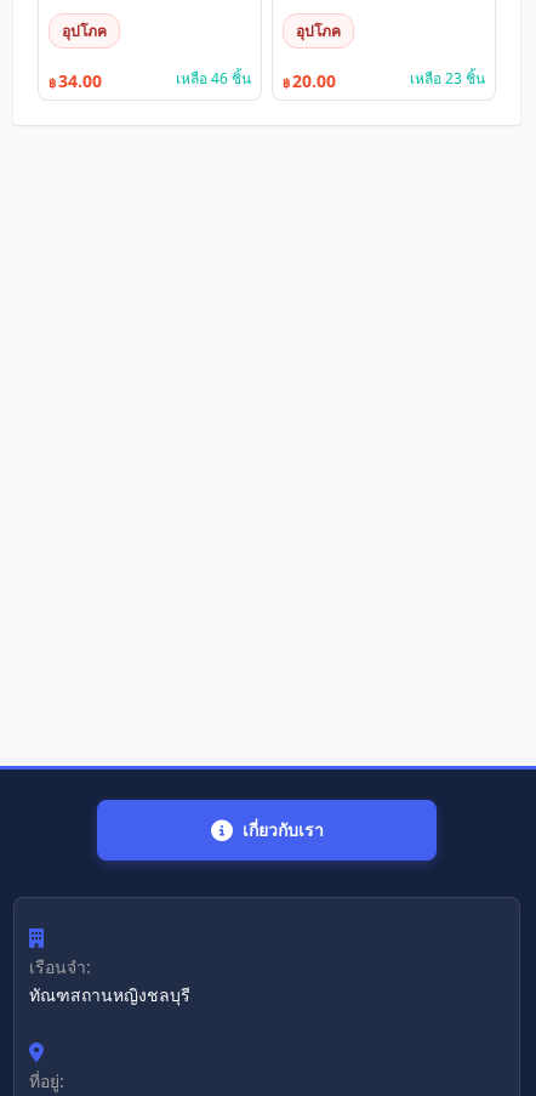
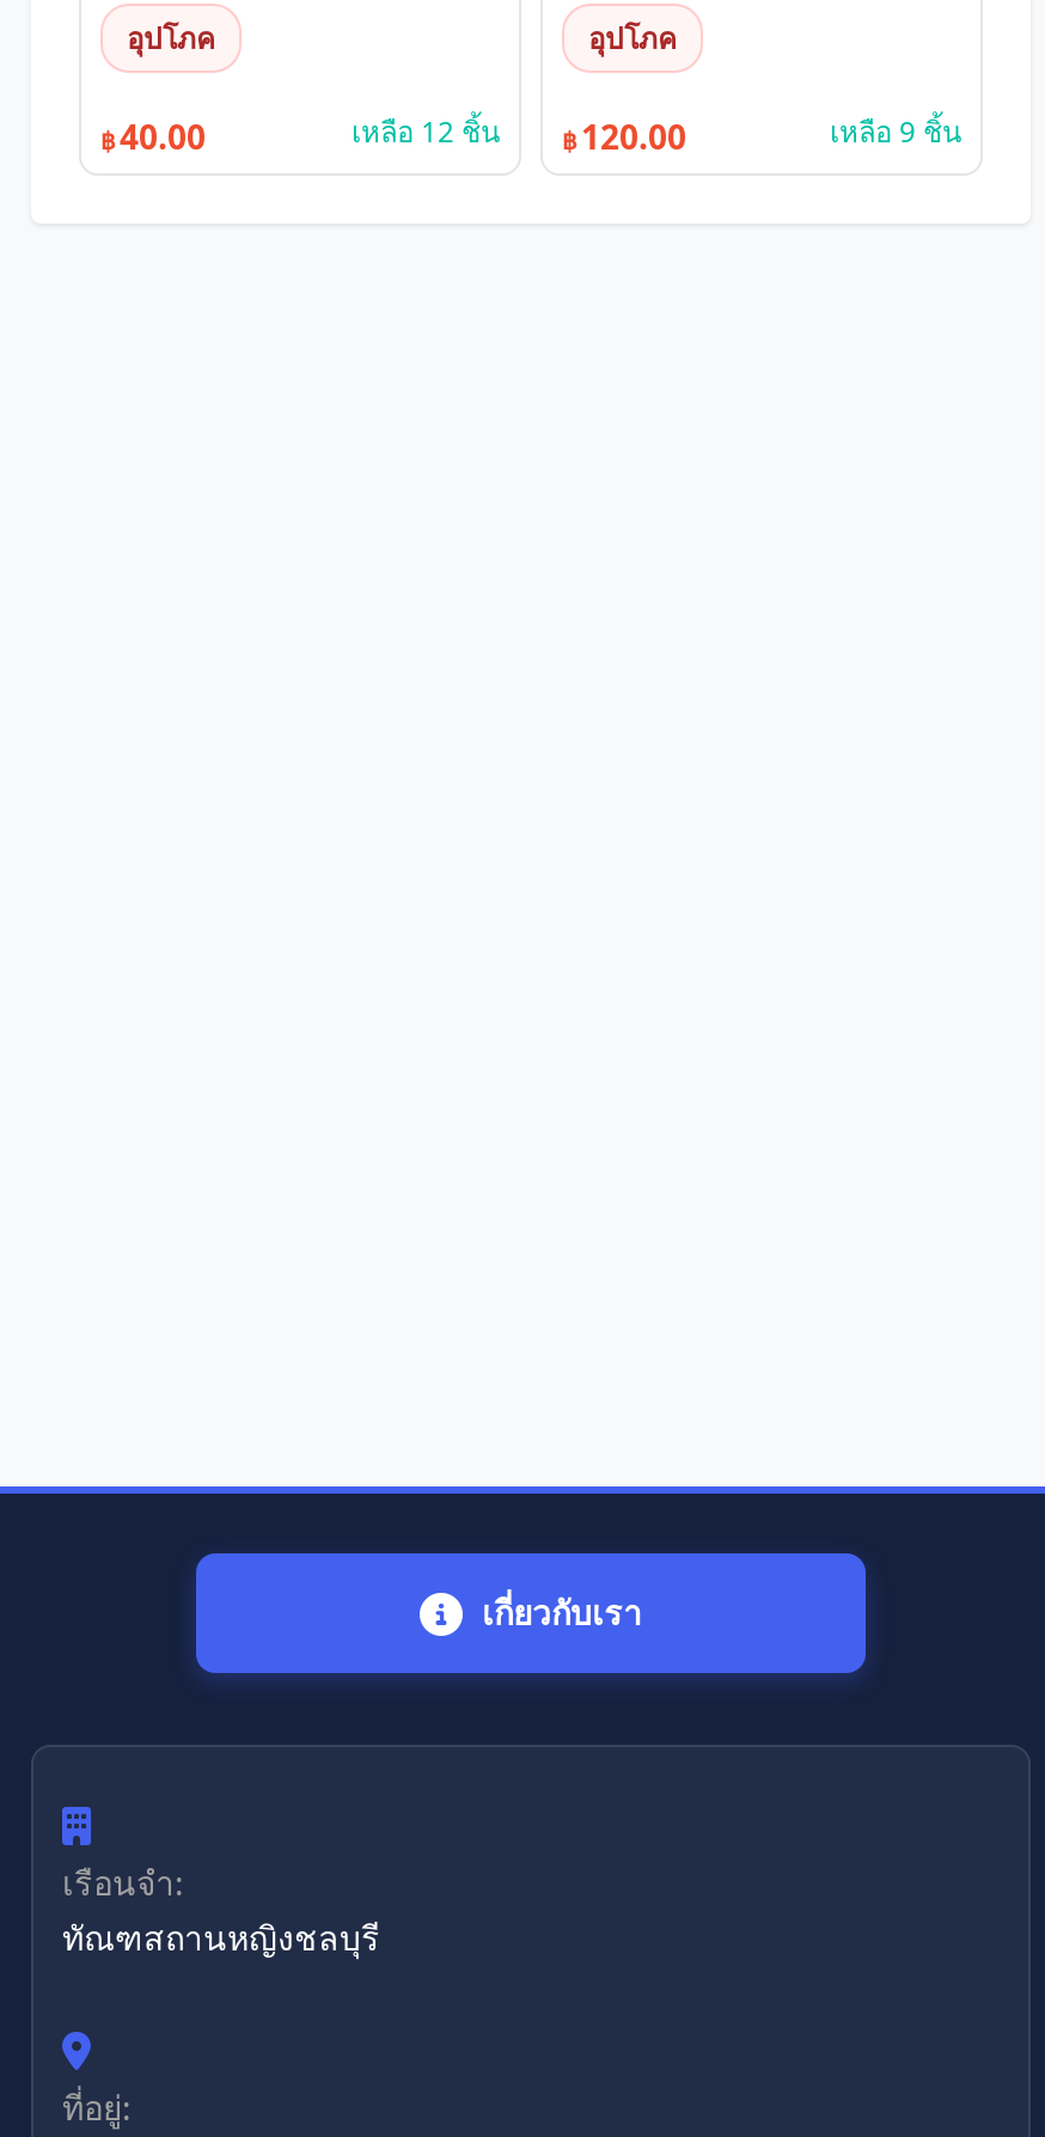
- ฿ 34.00
- เหลือ 46 ชิ้น
+ ฿ 40.00
+ เหลือ 12 ชิ้น

- ฿ 20.00
+ ฿ 120.00

- เหลือ 23 ชิ้น
+ เหลือ 9 ชิ้น
